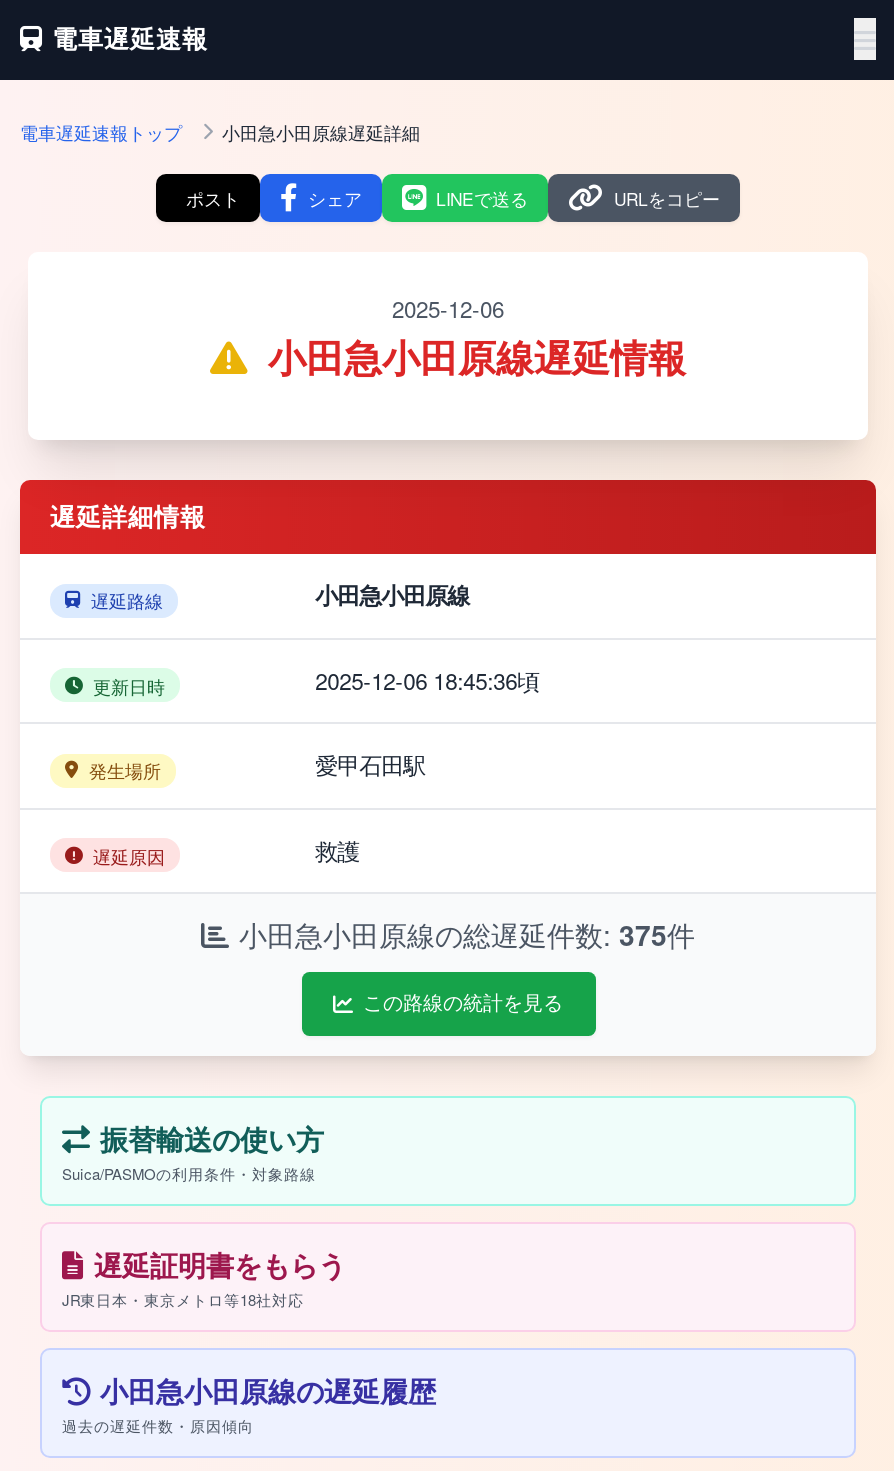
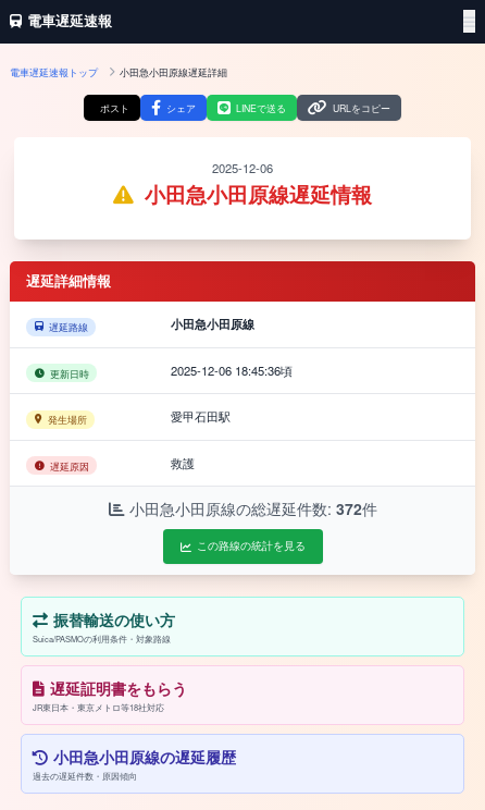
- 小田急小田原線の総遅延件数: 375件
+ 小田急小田原線の総遅延件数: 372件
